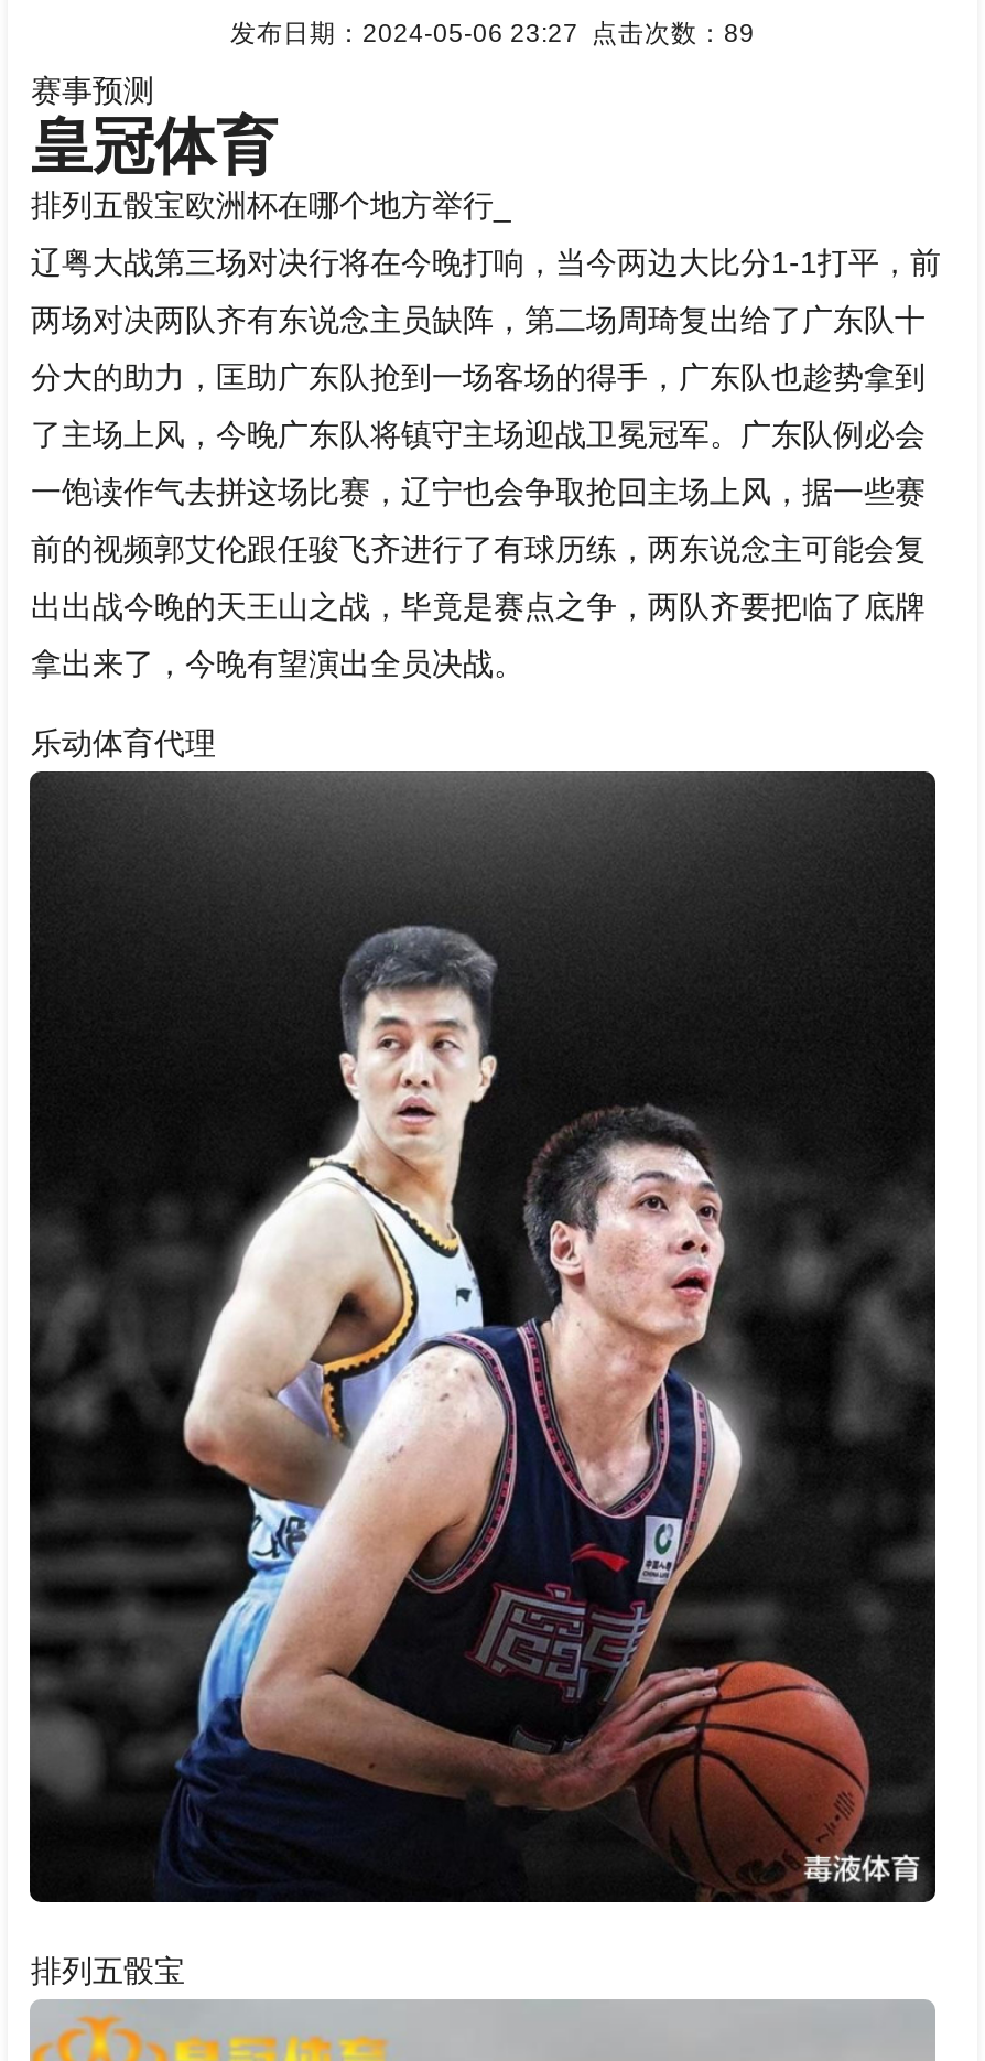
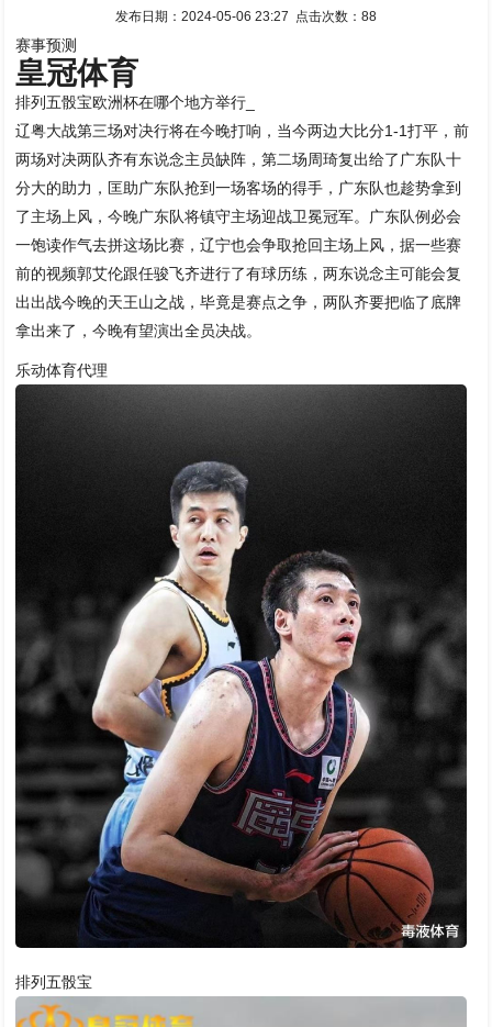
- 发布日期：2024-05-06 23:27 点击次数：89
+ 发布日期：2024-05-06 23:27 点击次数：88
